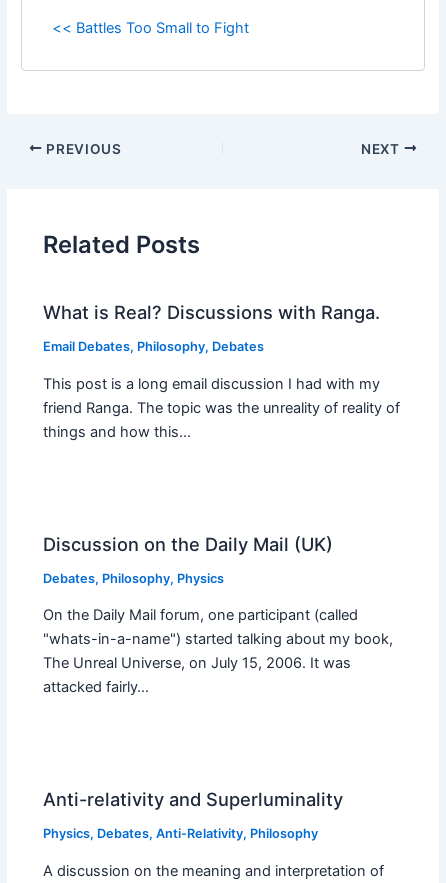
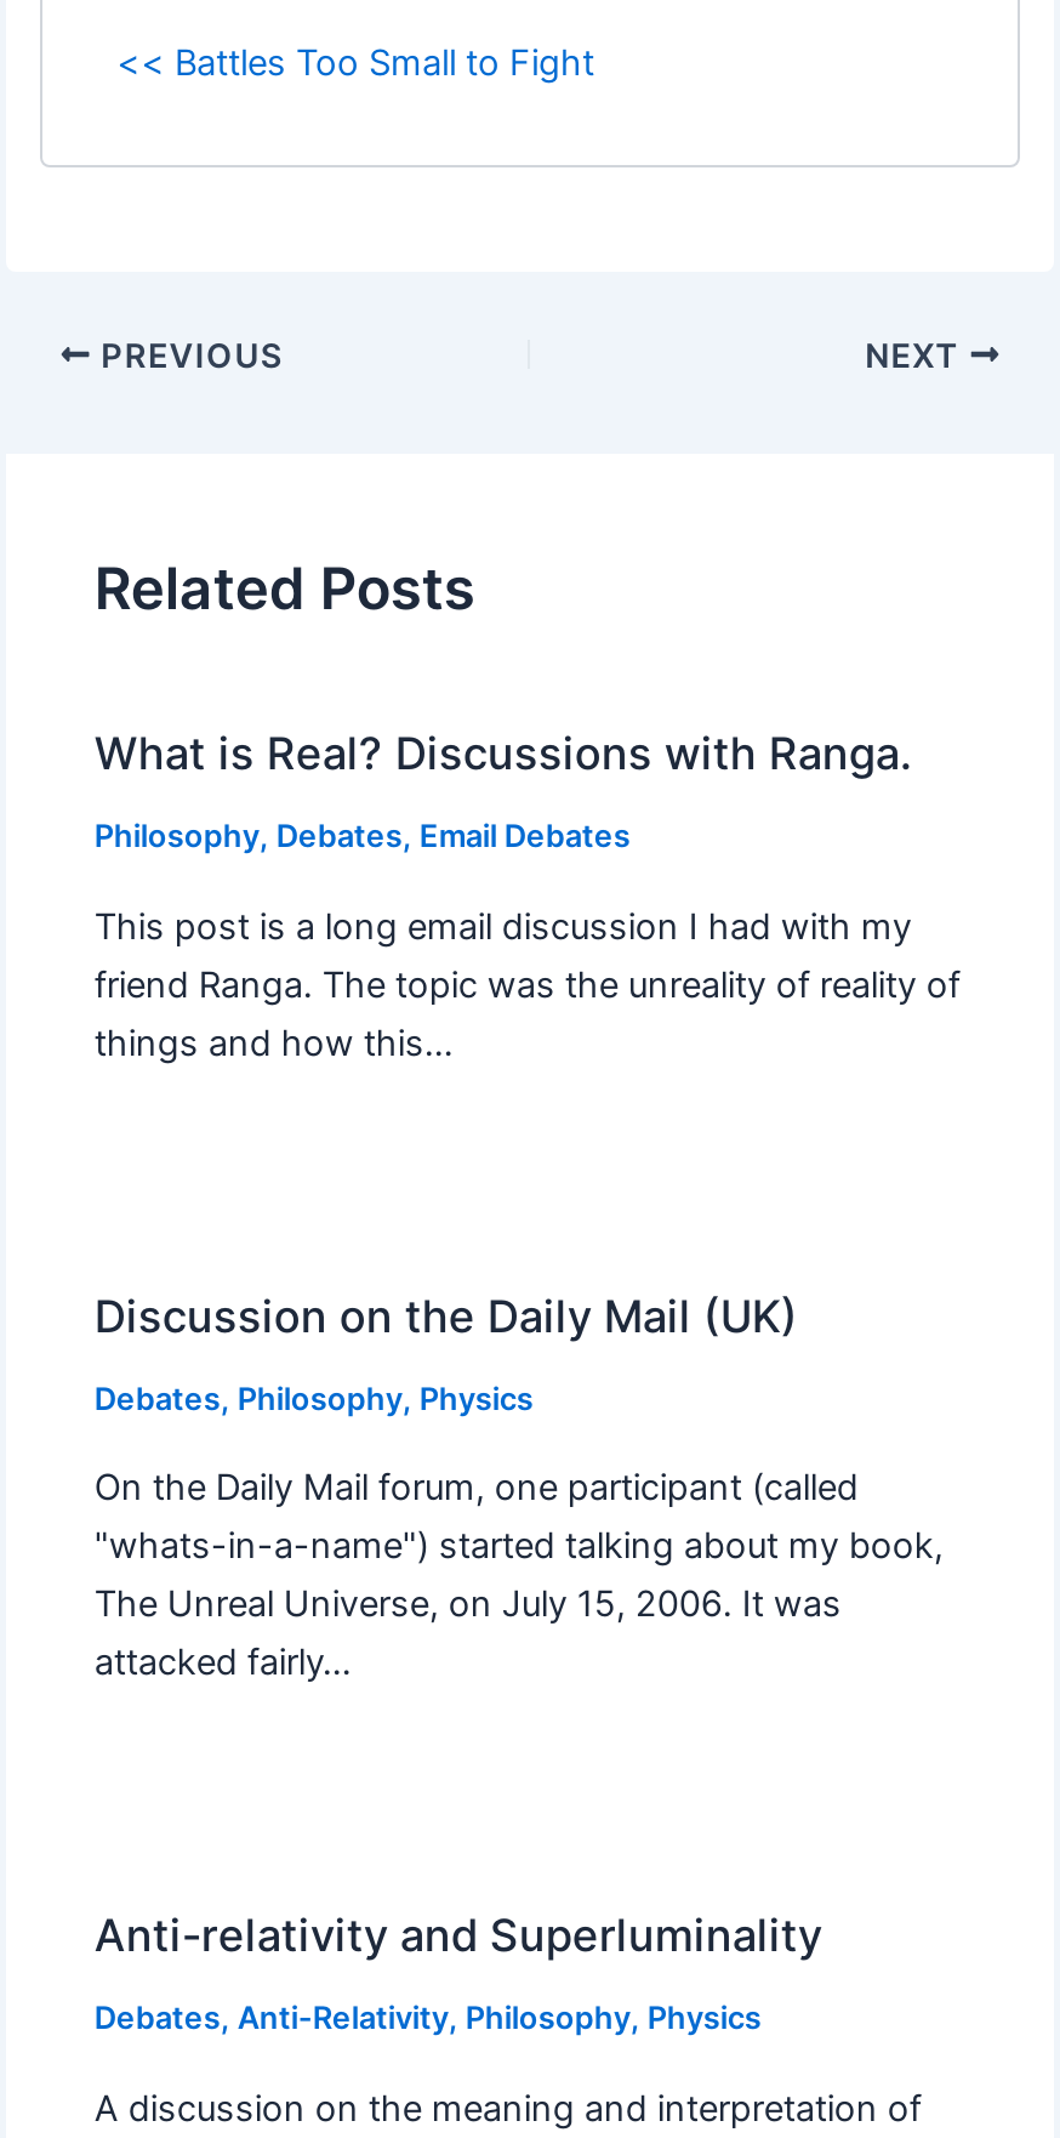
- Email Debates, Philosophy, Debates
+ Philosophy, Debates, Email Debates

- Physics, Debates, Anti-Relativity, Philosophy
+ Debates, Anti-Relativity, Philosophy, Physics
